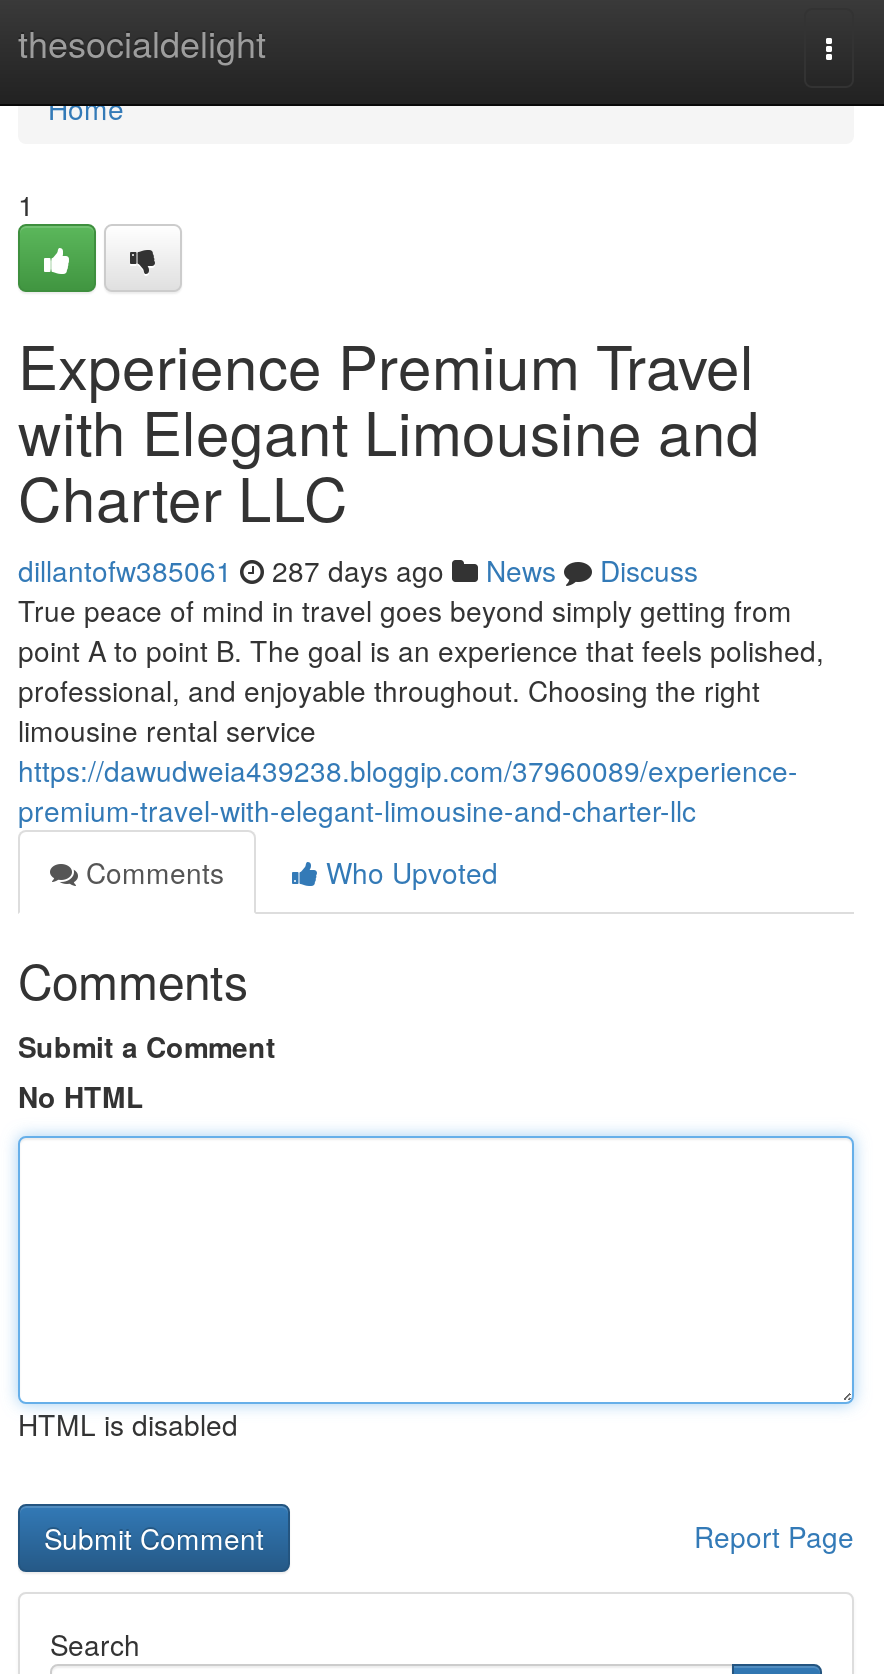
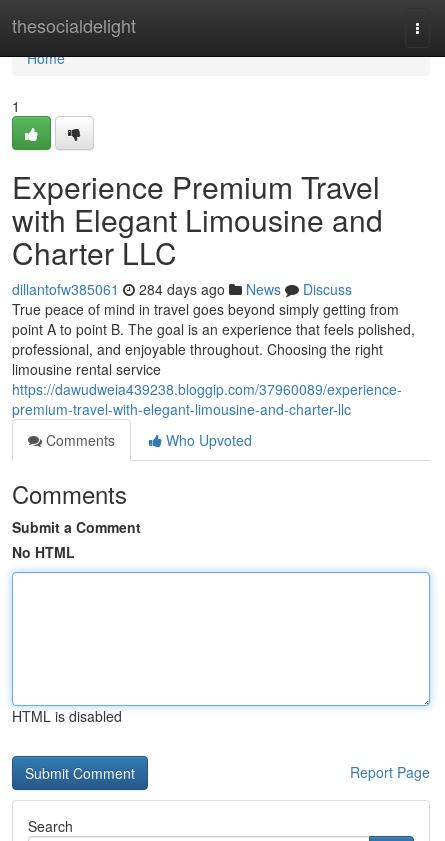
- dillantofw385061 287 days ago News Discuss
+ dillantofw385061 284 days ago News Discuss
